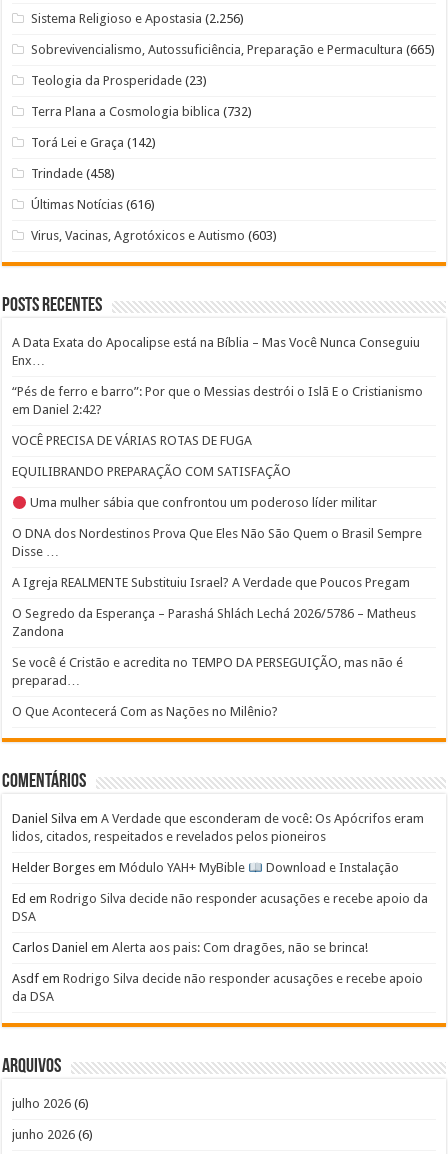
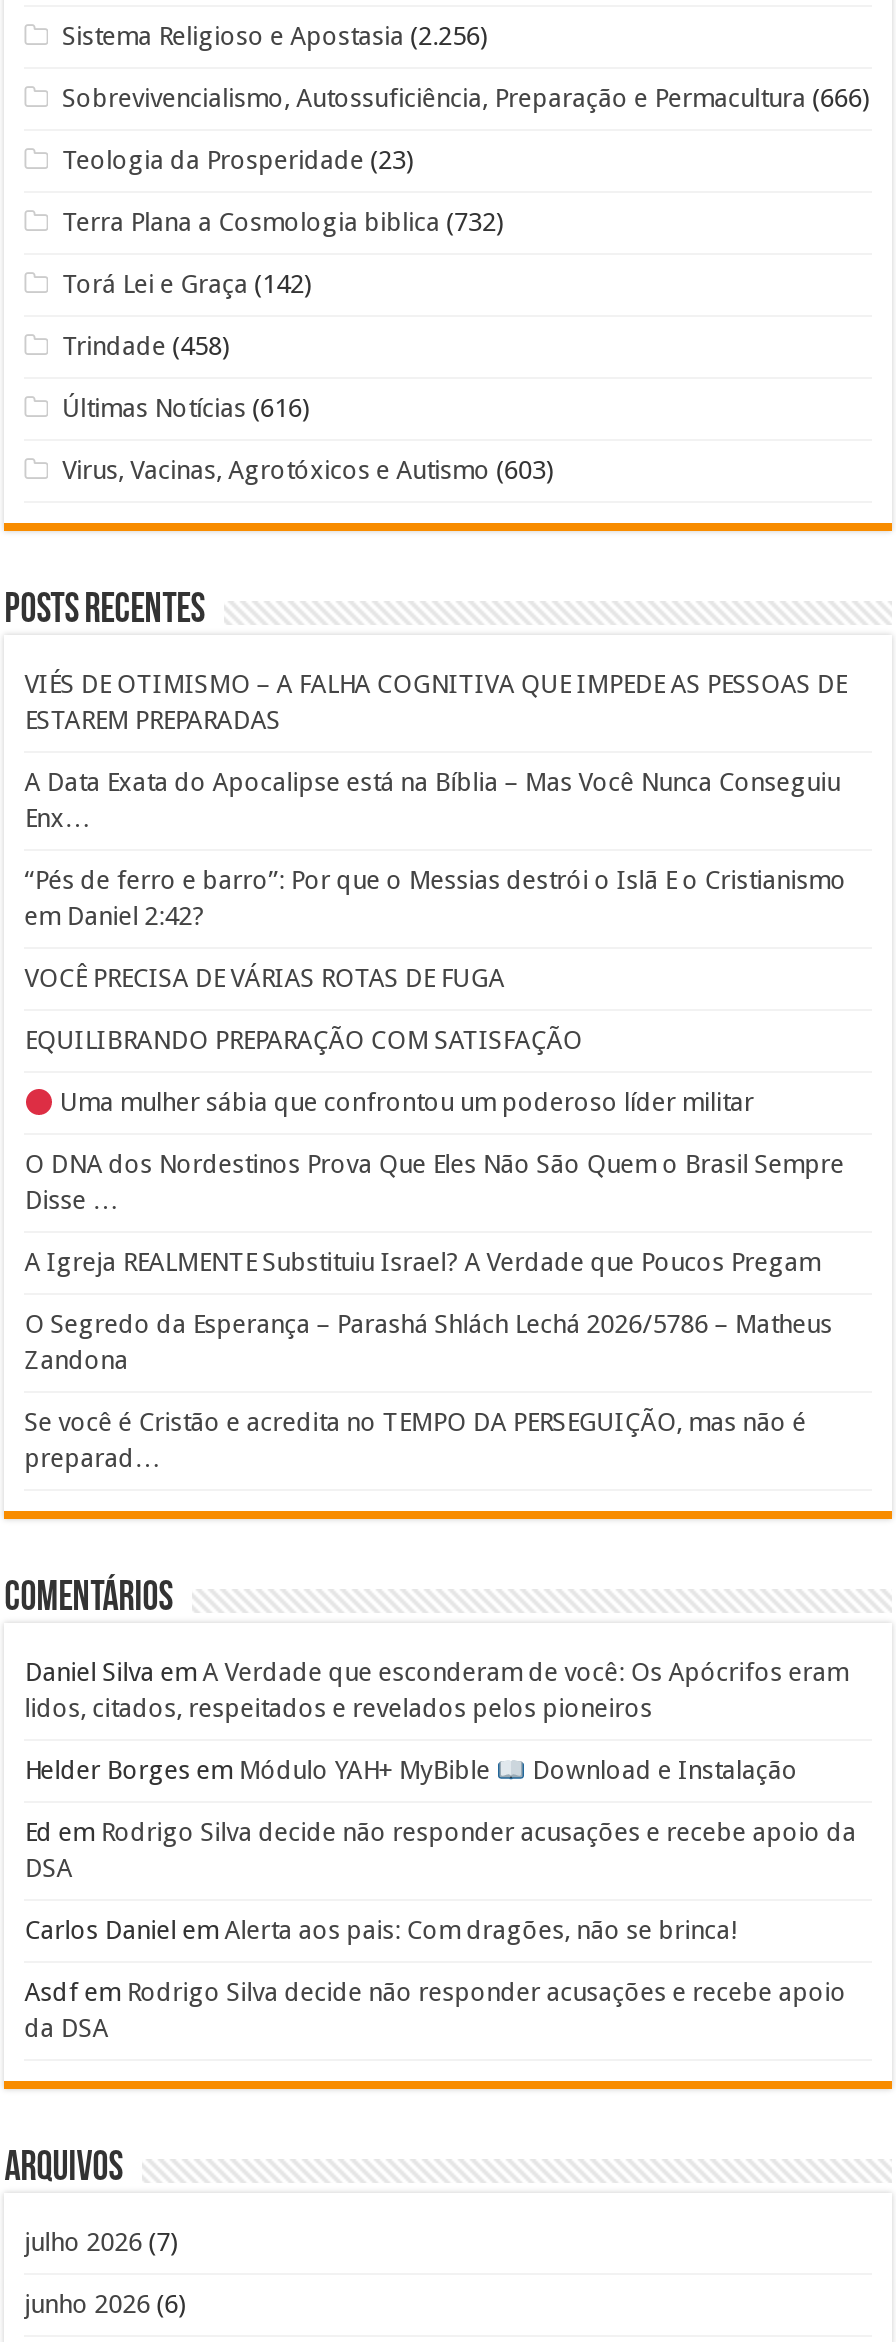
- Sobrevivencialismo, Autossuficiência, Preparação e Permacultura (665)
+ Sobrevivencialismo, Autossuficiência, Preparação e Permacultura (666)

+ VIÉS DE OTIMISMO – A FALHA COGNITIVA QUE IMPEDE AS PESSOAS DE
+ ESTAREM PREPARADAS

moved down: A Data Exata do Apocalipse está na Bíblia – Mas Você Nunca Conseguiu | Enx… | “Pés de ferro e barro”: Por que o Messias destrói o Islã E o Cristianismo | ... | Se você é Cristão e acredita no TEMPO DA PERSEGUIÇÃO, mas não é | preparad…

- O Que Acontecerá Com as Nações no Milênio?

- julho 2026 (6)
+ julho 2026 (7)
